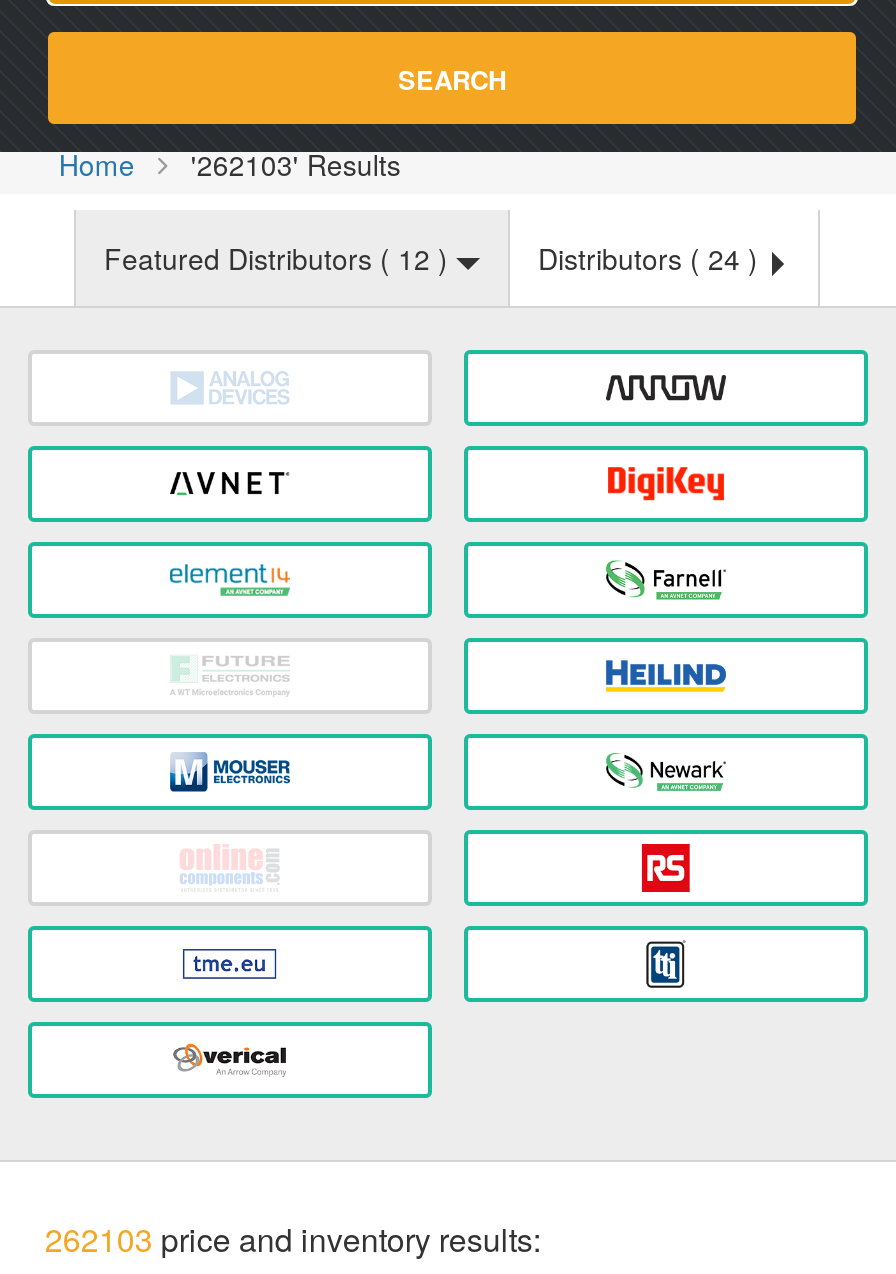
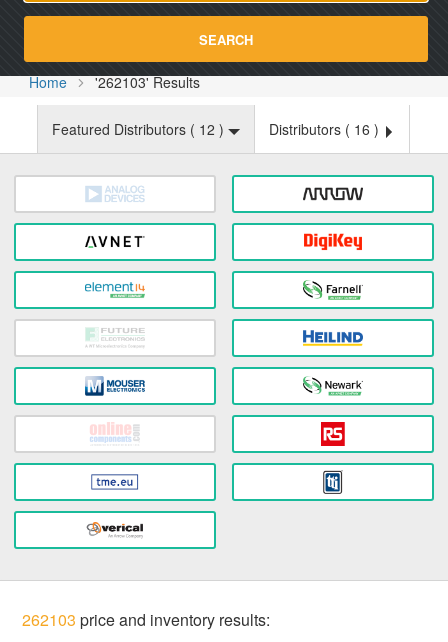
- Distributors (24)
+ Distributors (16)
